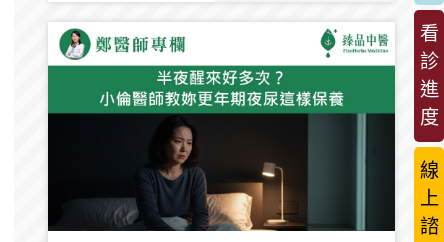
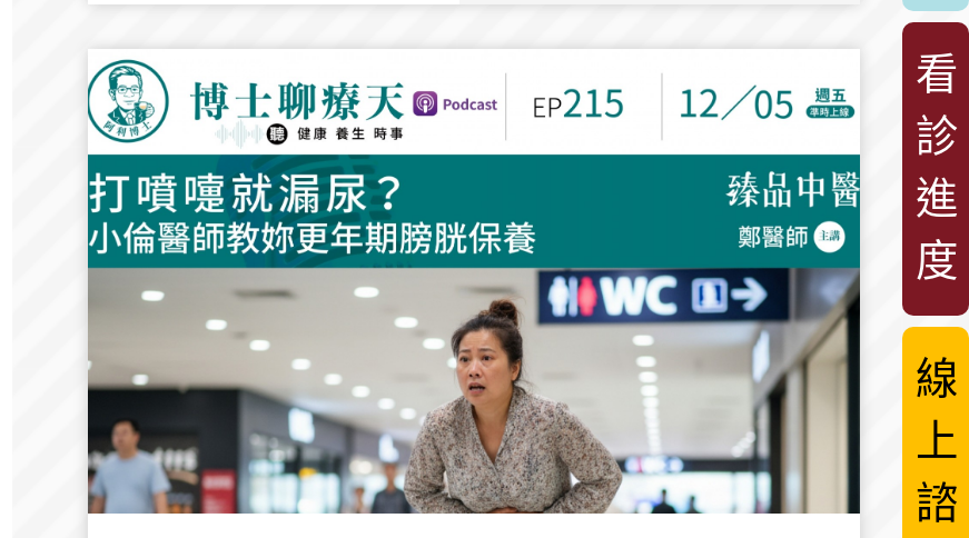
- [image]
+ [image]
